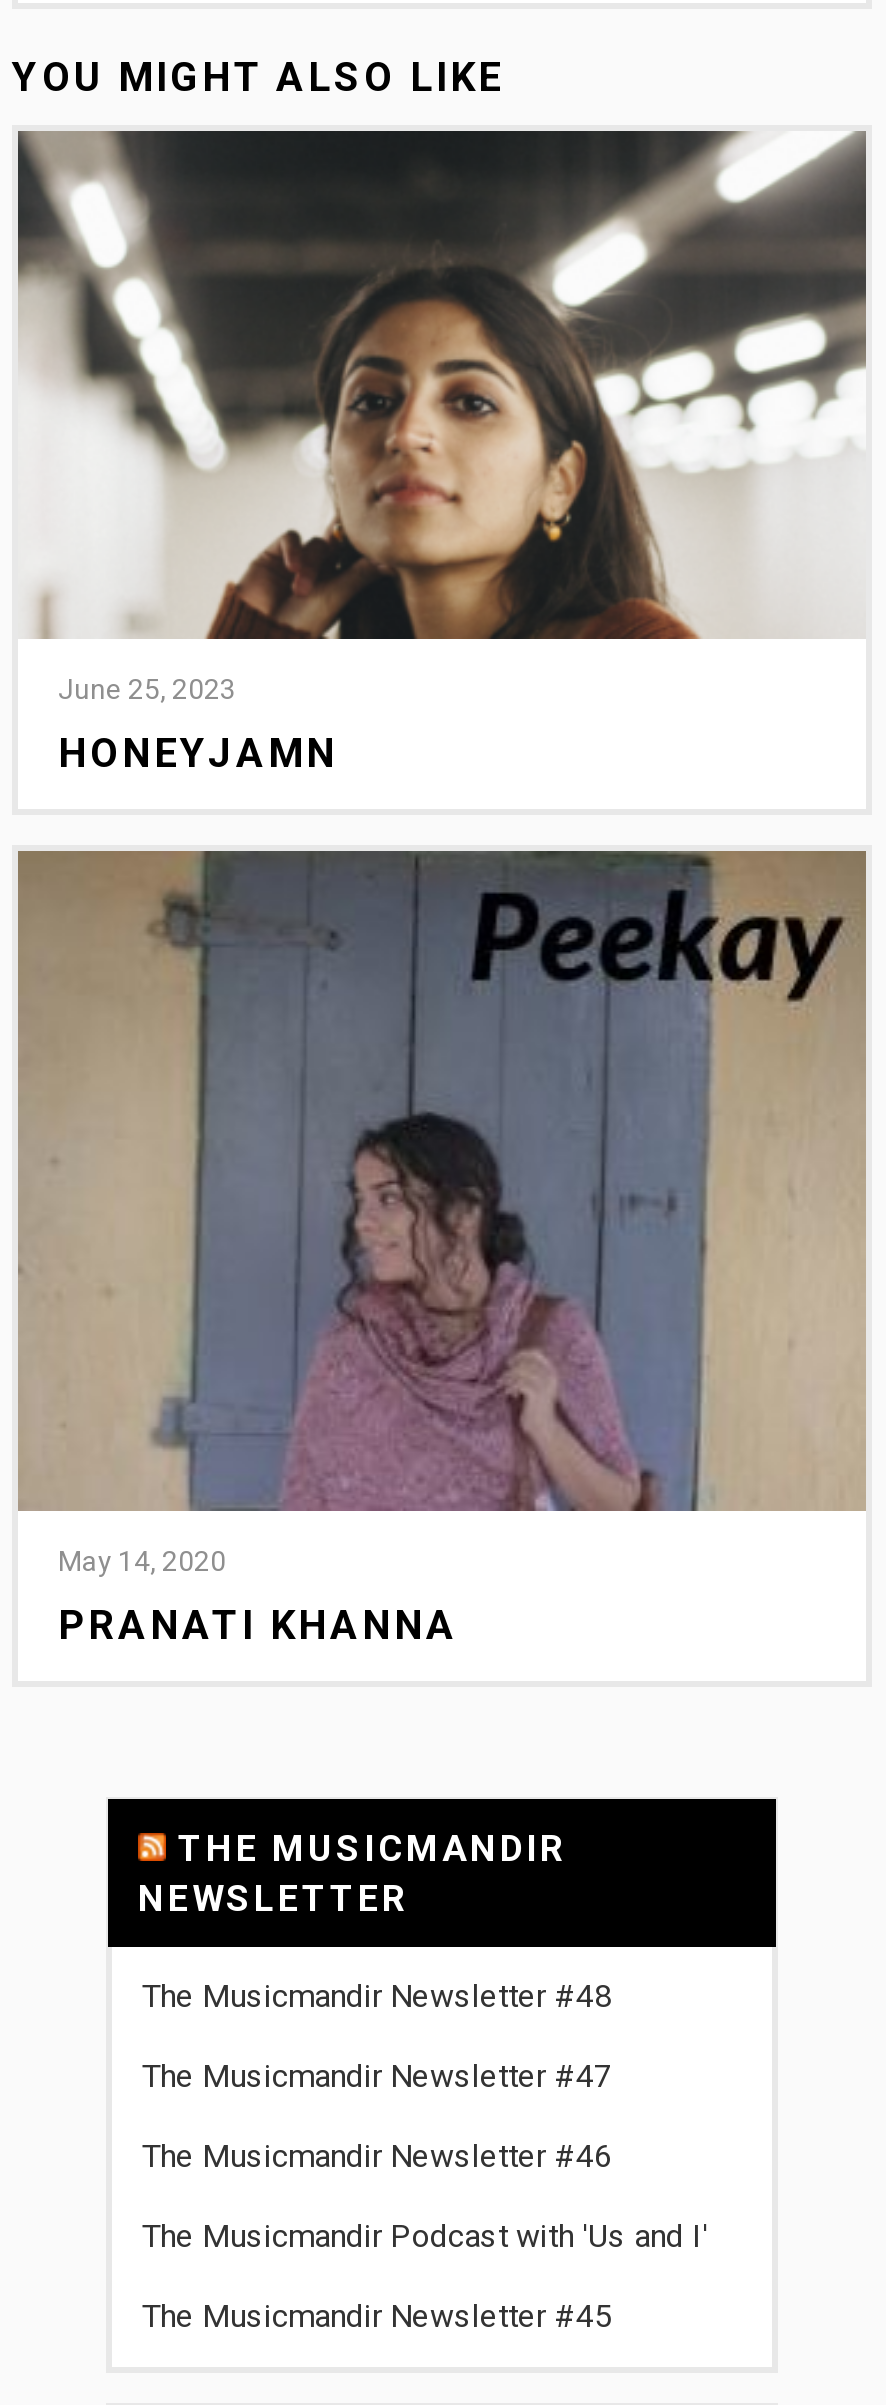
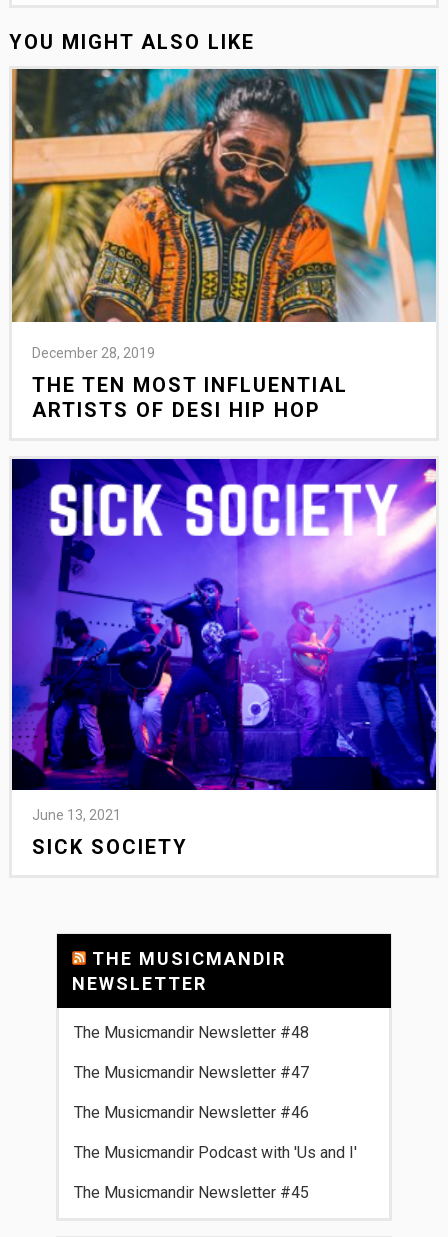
- [image]
- June 25, 2023
+ [image]
+ December 28, 2019

- HONEYJAMN
+ THE TEN MOST INFLUENTIAL
+ ARTISTS OF DESI HIP HOP

- [image]
- May 14, 2020
+ [image]
+ June 13, 2021

- PRANATI KHANNA
+ SICK SOCIETY
